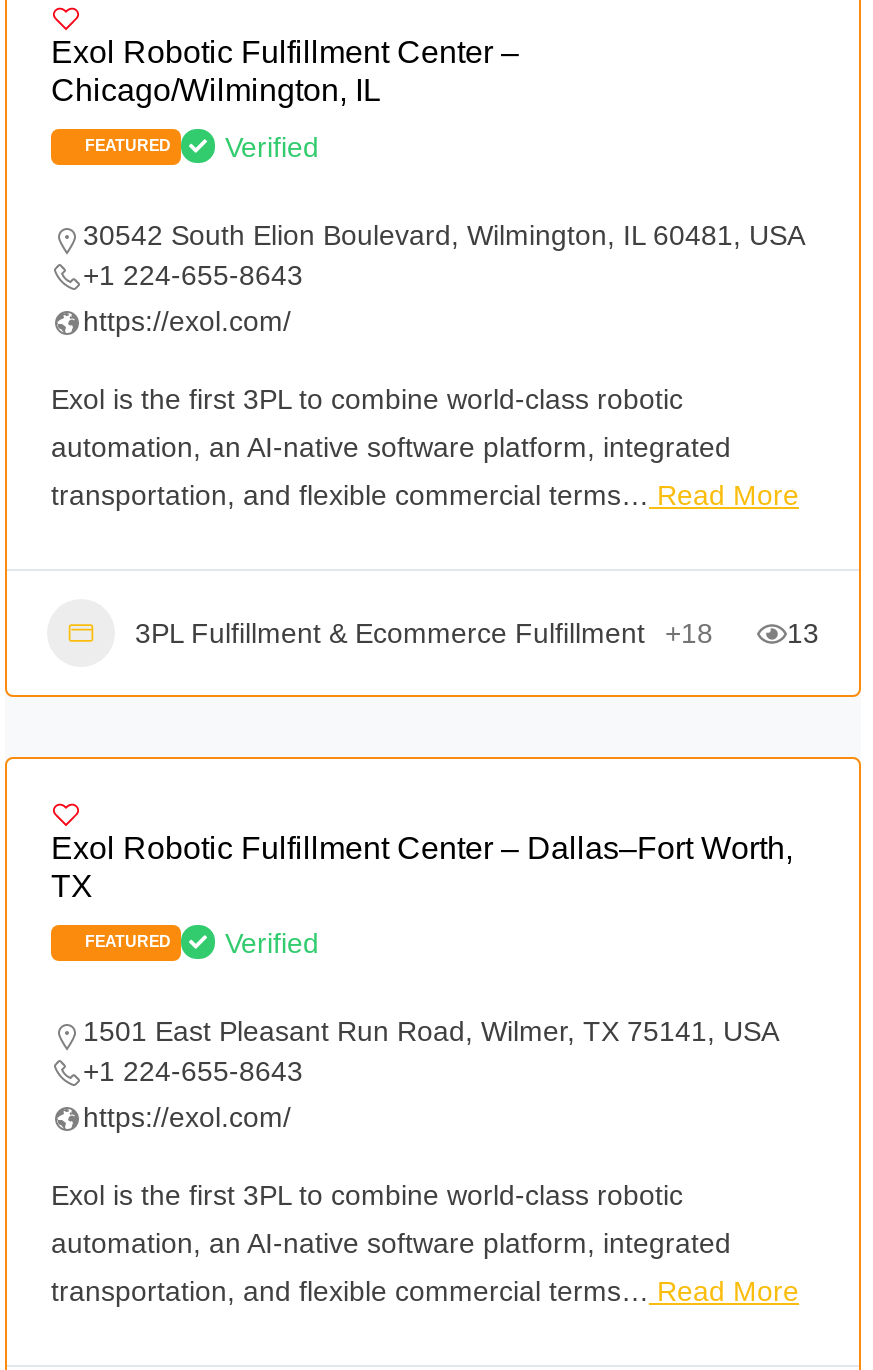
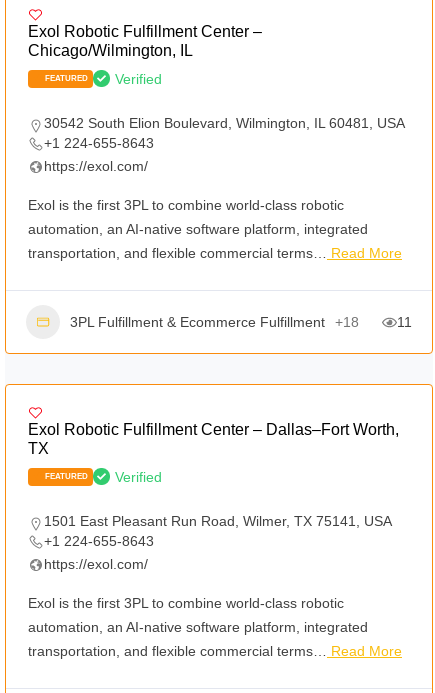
- 13
+ 11
